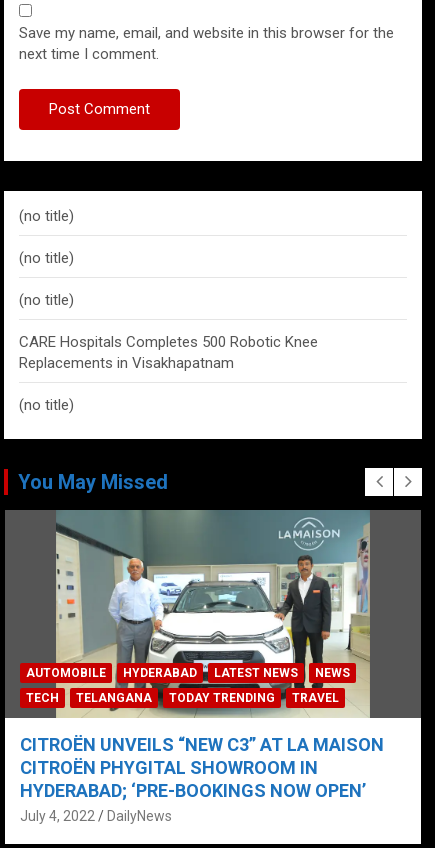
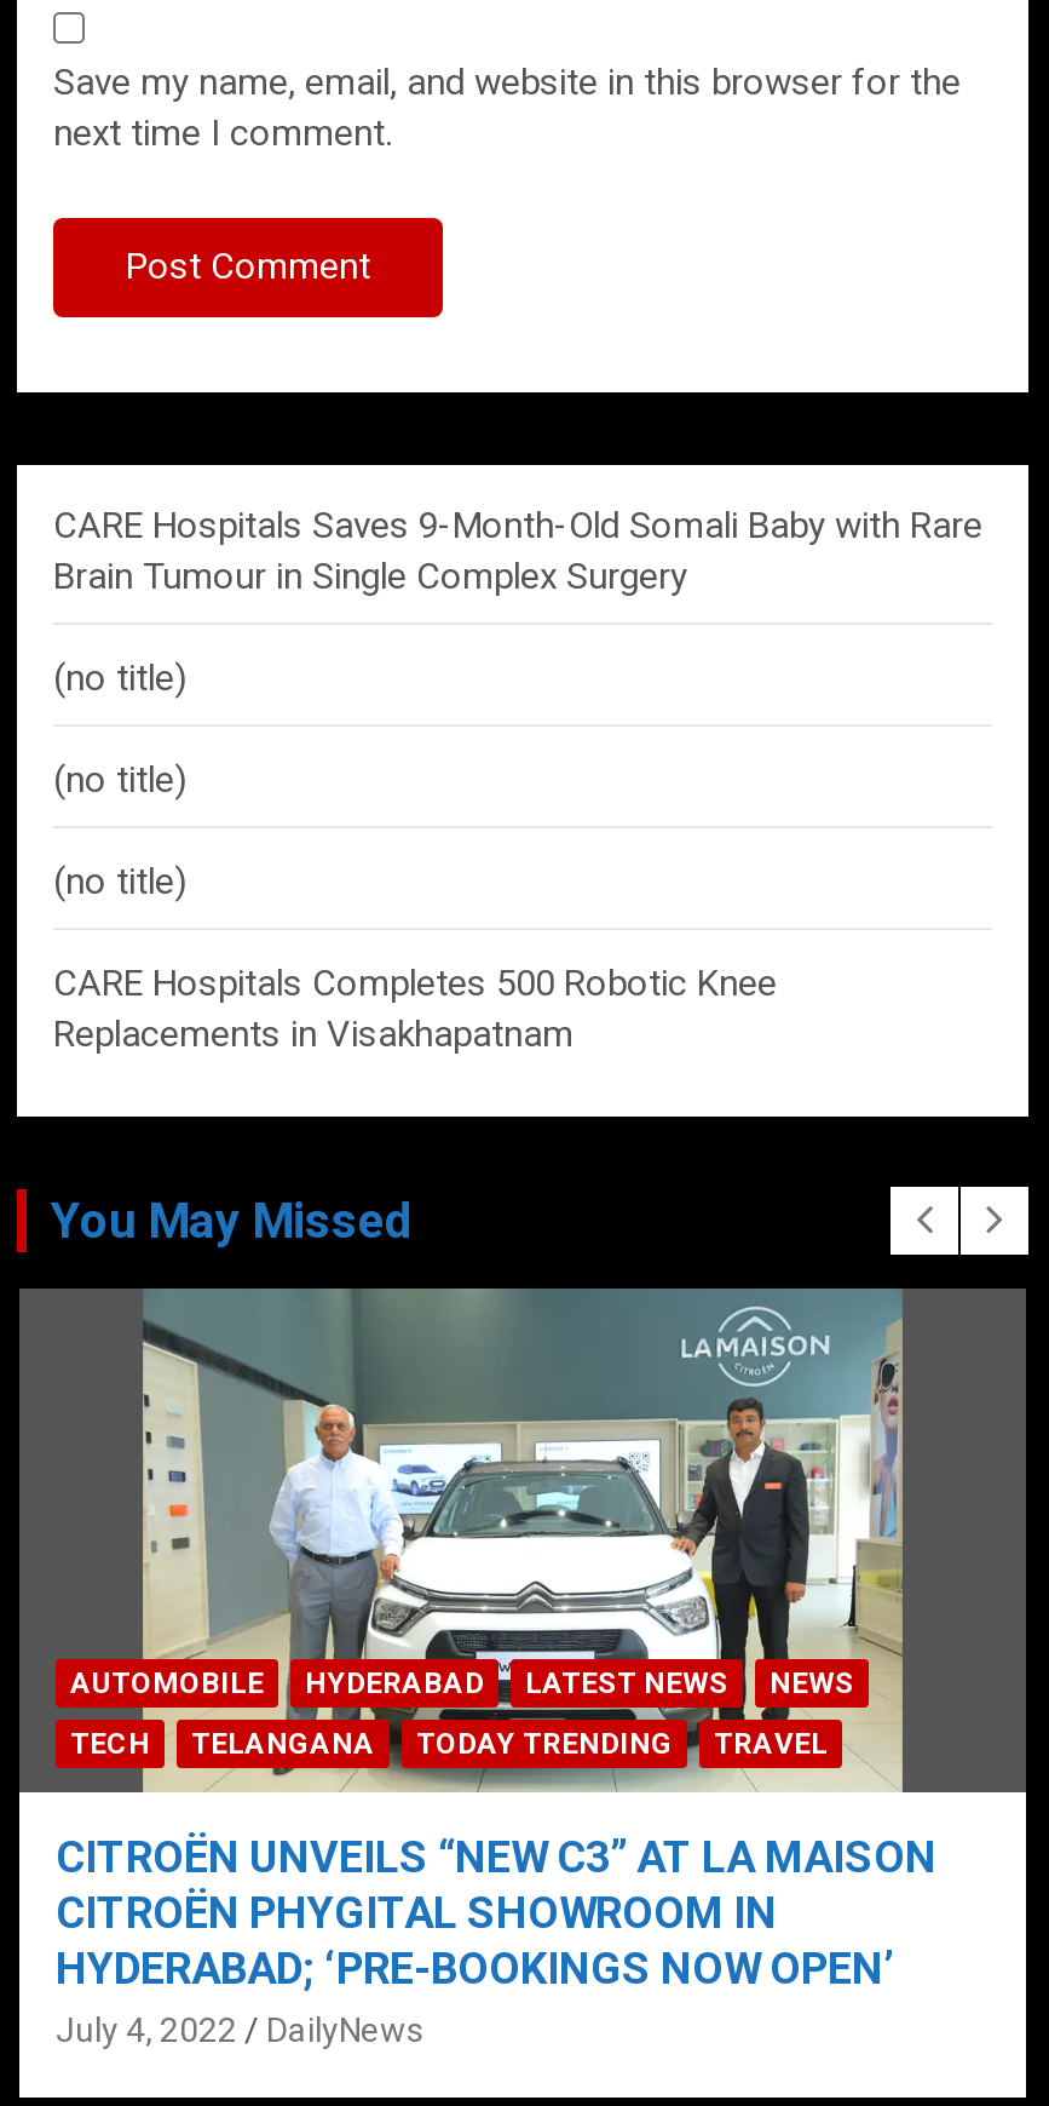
+ CARE Hospitals Saves 9-Month-Old Somali Baby with Rare
+ Brain Tumour in Single Complex Surgery

moved down: (no title) | (no title) | (no title) | CARE Hospitals Completes 500 Robotic Knee | Replacements in Visakhapatnam

- (no title)
